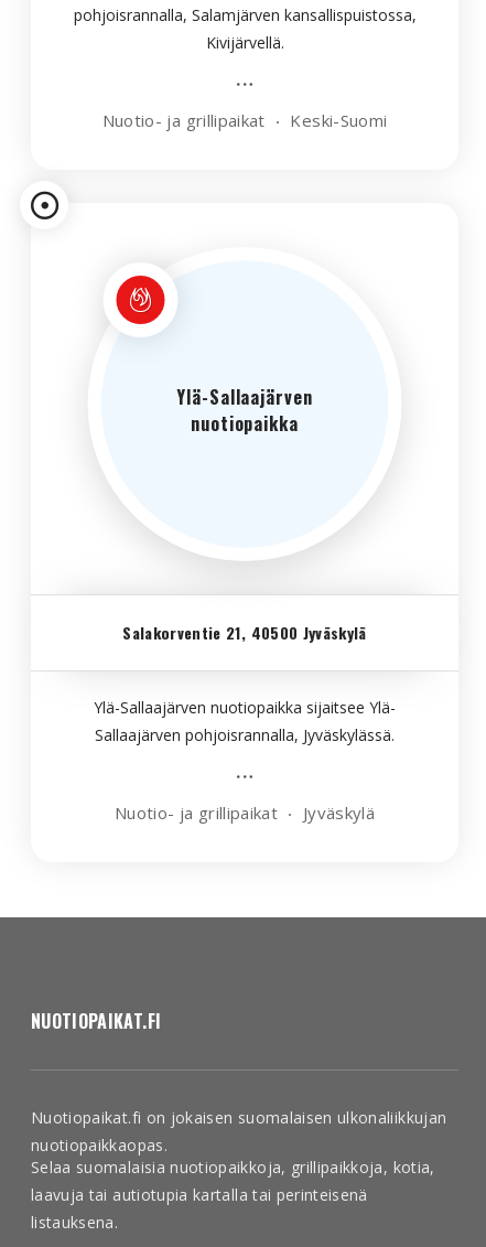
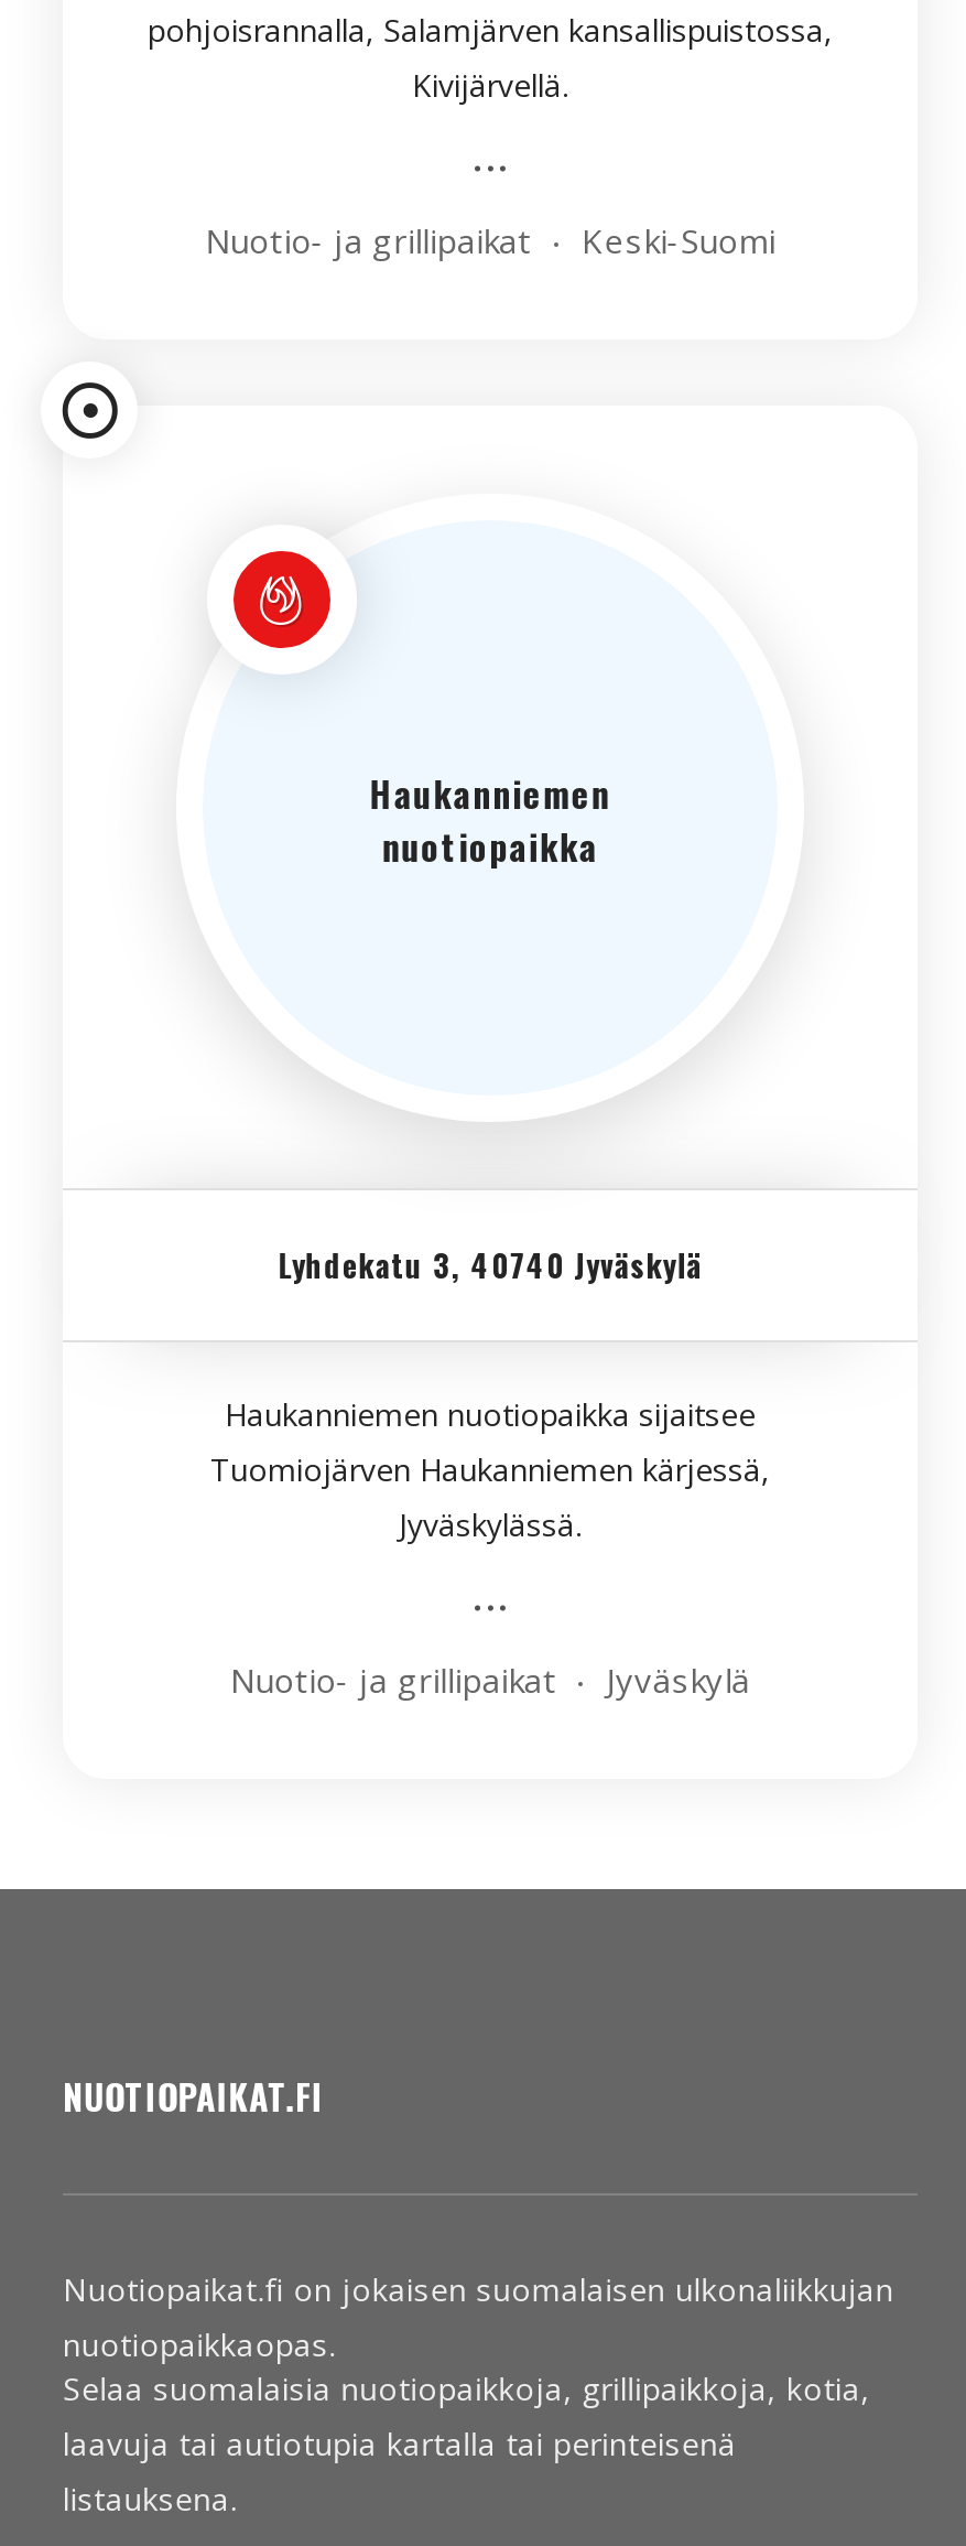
- Ylä-Sallaajärven
+ Haukanniemen

- Salakorventie 21, 40500 Jyväskylä
+ Lyhdekatu 3, 40740 Jyväskylä

- Ylä-Sallaajärven nuotiopaikka sijaitsee Ylä-
- Sallaajärven pohjoisrannalla, Jyväskylässä.
+ Haukanniemen nuotiopaikka sijaitsee
+ Tuomiojärven Haukanniemen kärjessä,
+ Jyväskylässä.
